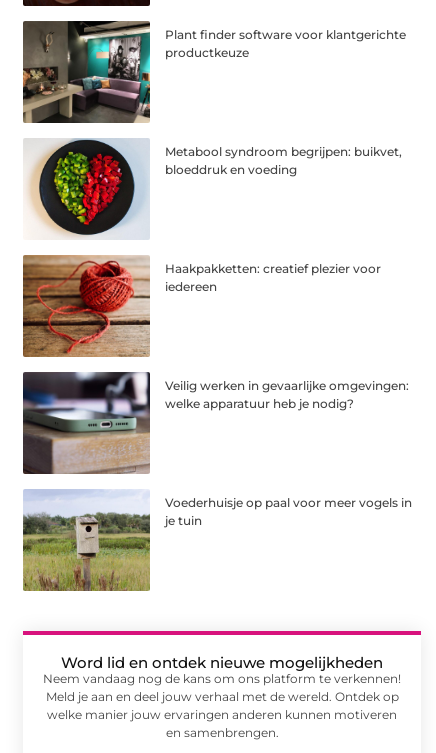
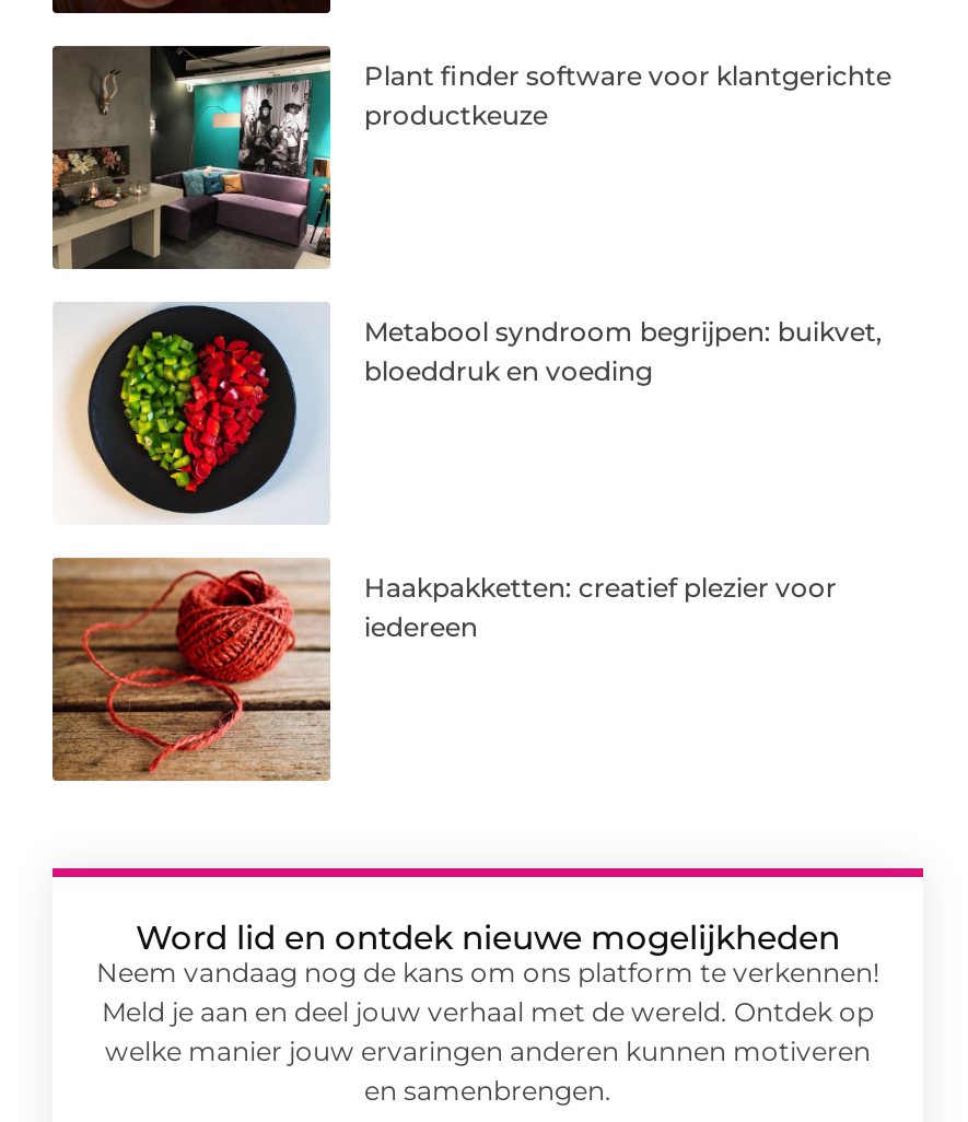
- [image]
- Veilig werken in gevaarlijke omgevingen:
- welke apparatuur heb je nodig?

- [image]
- Voederhuisje op paal voor meer vogels in
- je tuin
